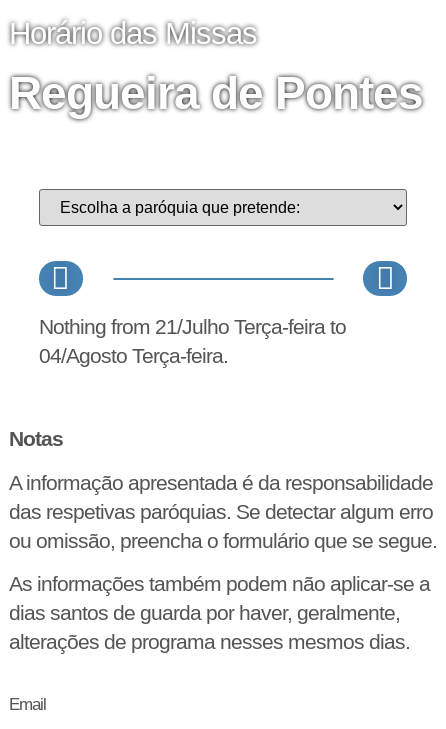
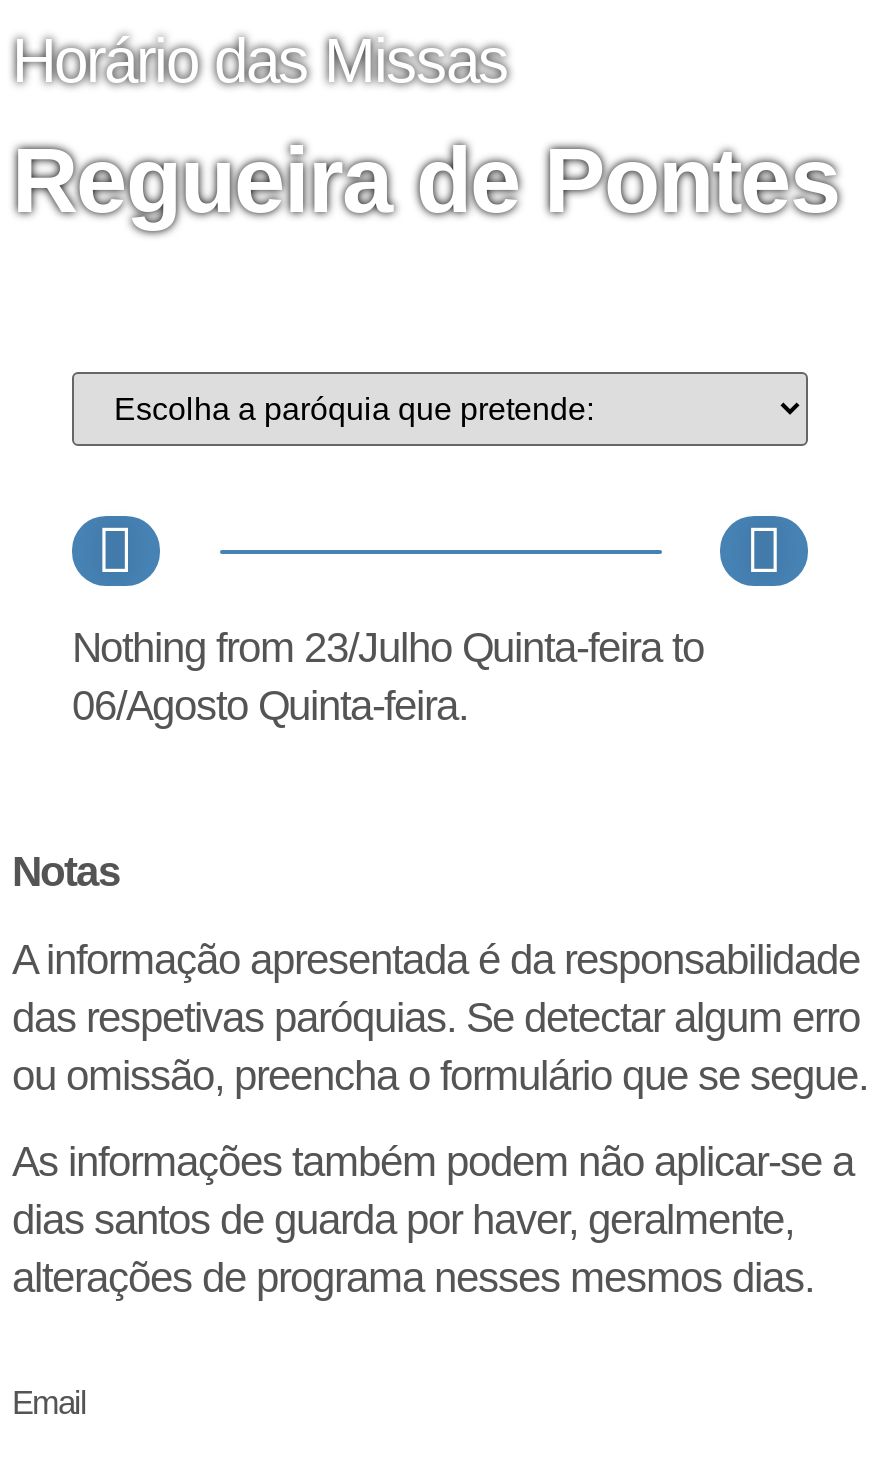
- Nothing from 21/Julho Terça-feira to
- 04/Agosto Terça-feira.
+ Nothing from 23/Julho Quinta-feira to
+ 06/Agosto Quinta-feira.
